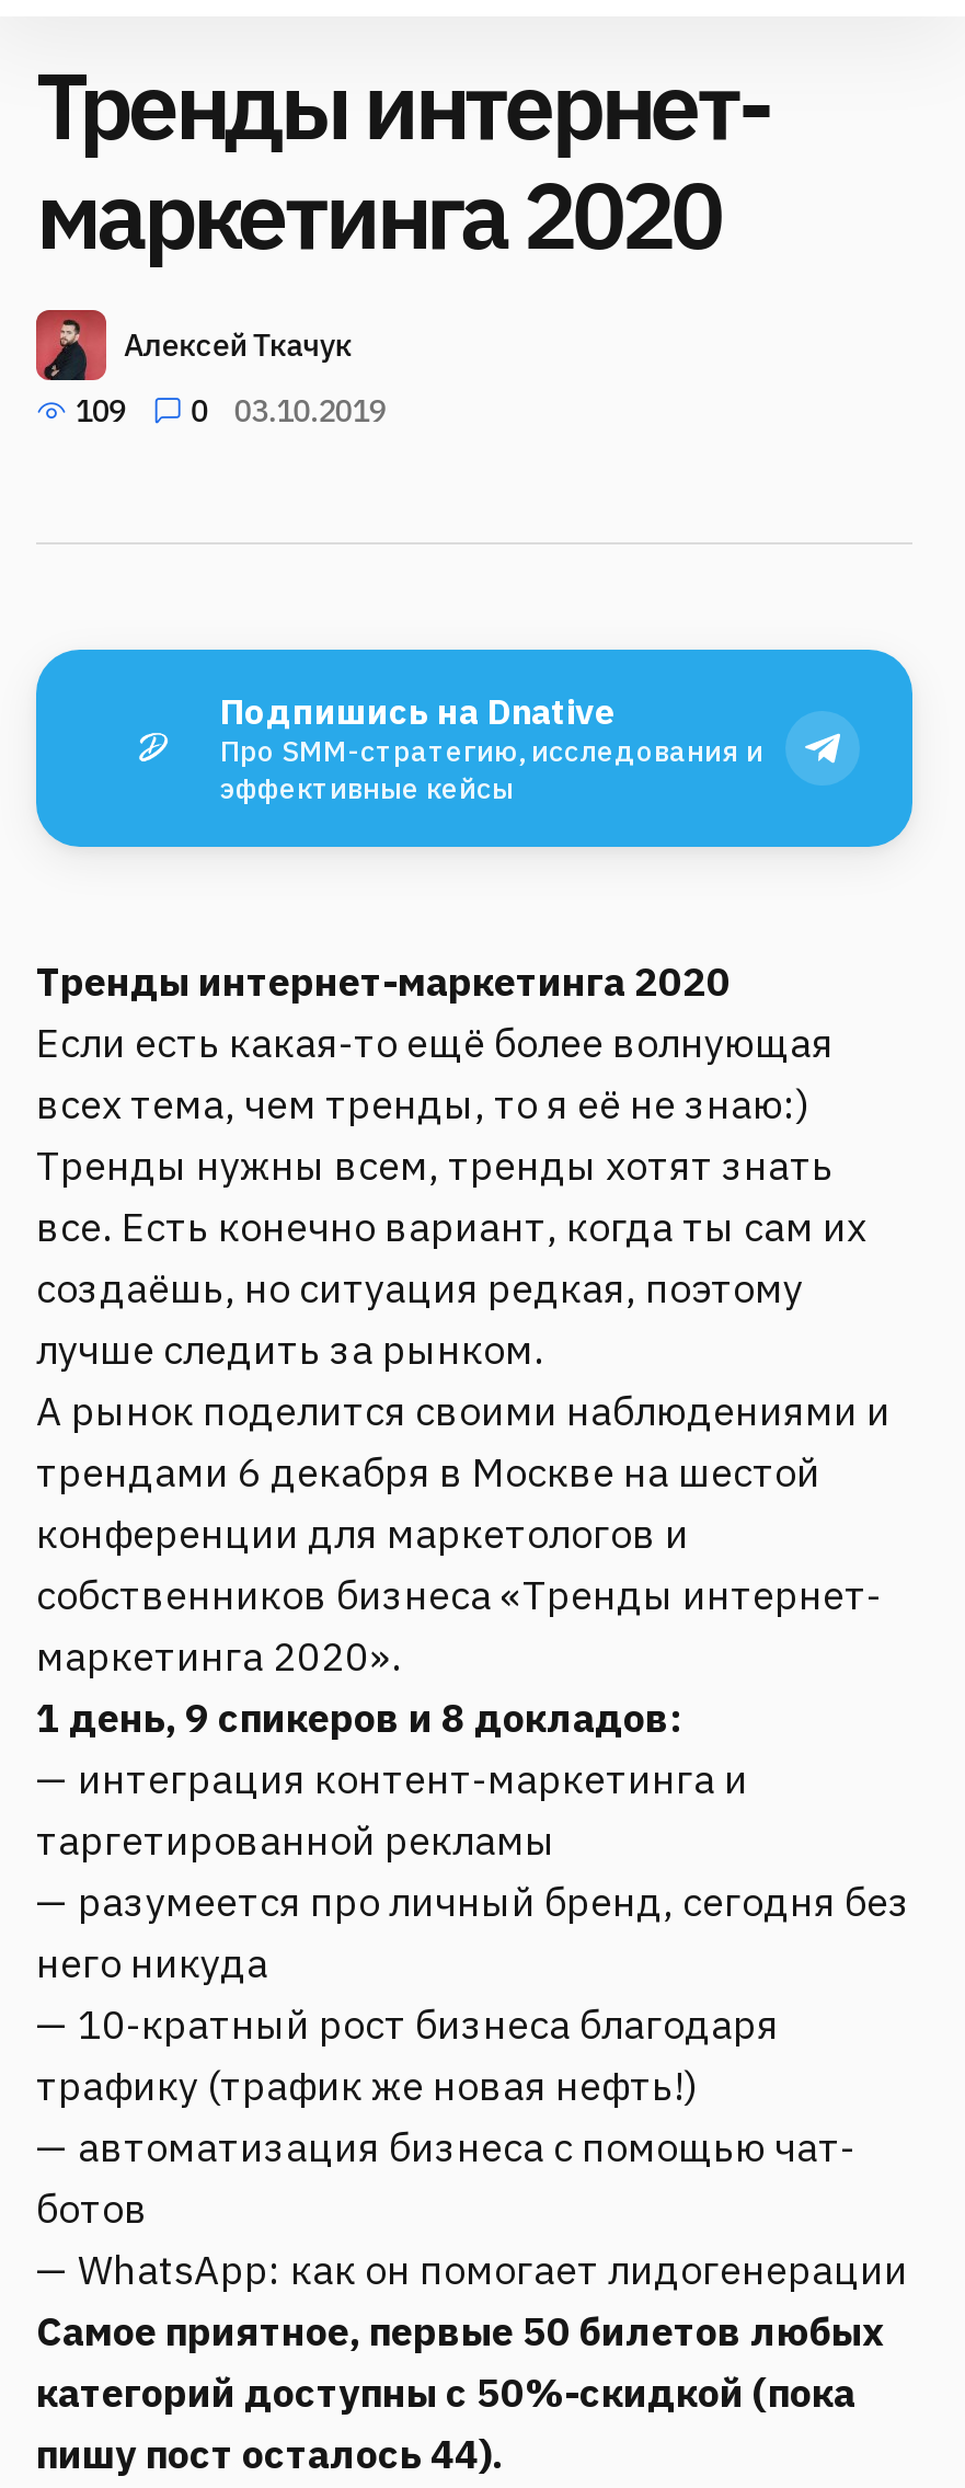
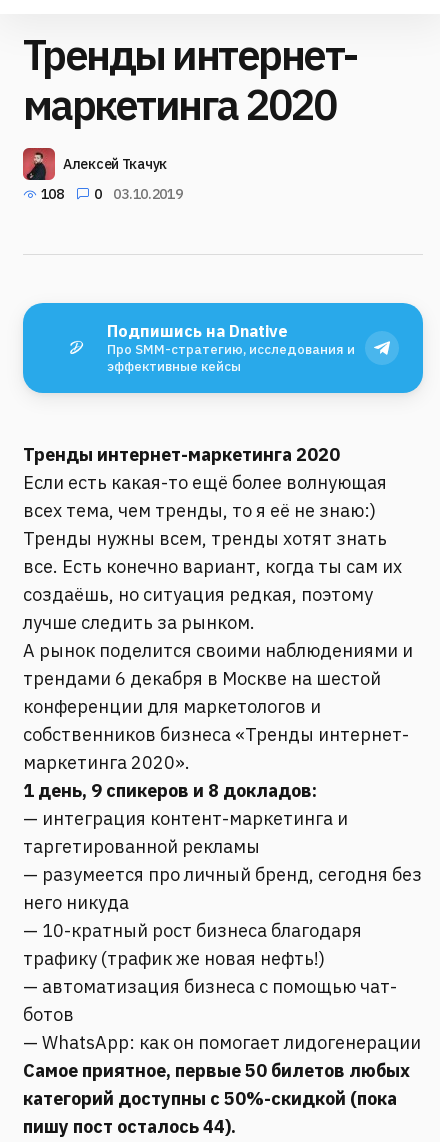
- 109 0 03.10.2019
+ 108 0 03.10.2019
